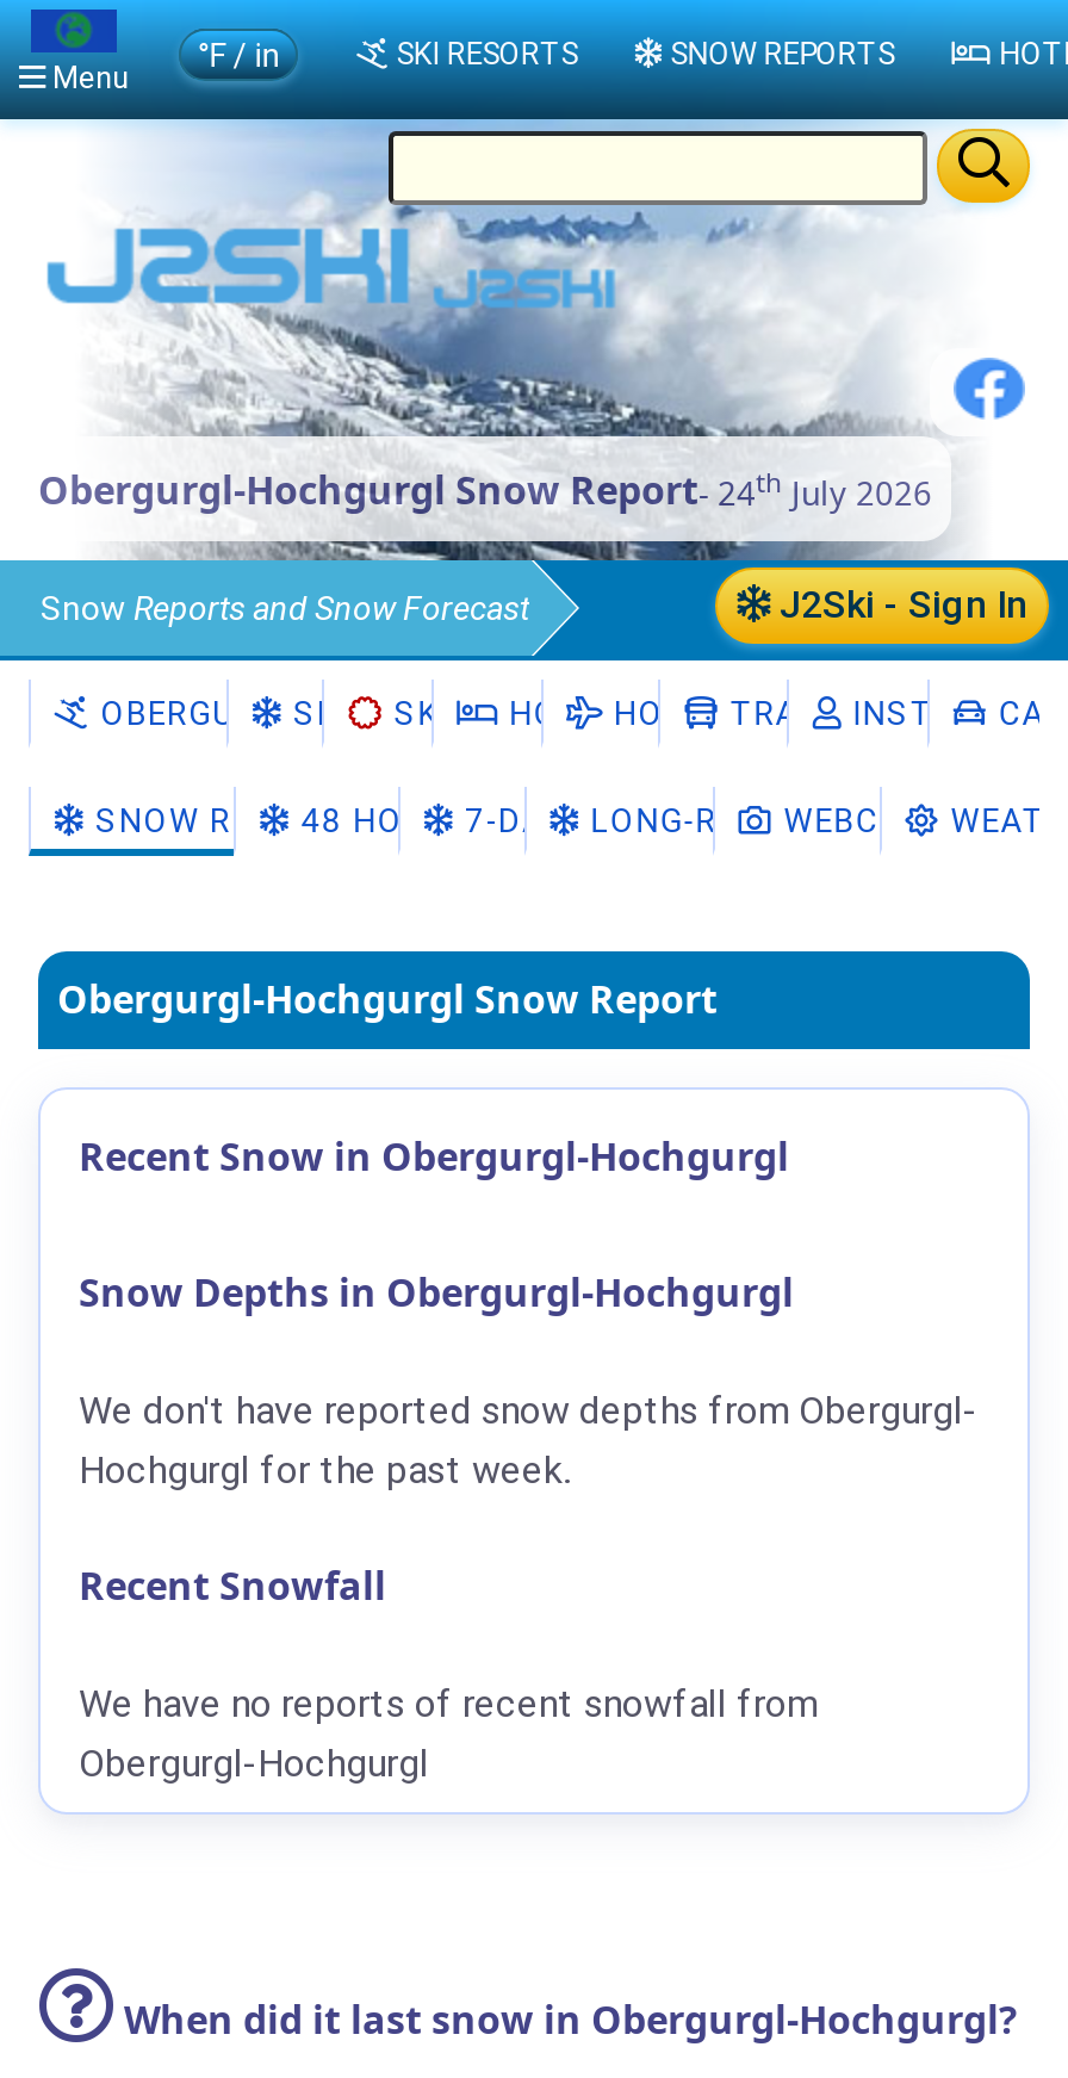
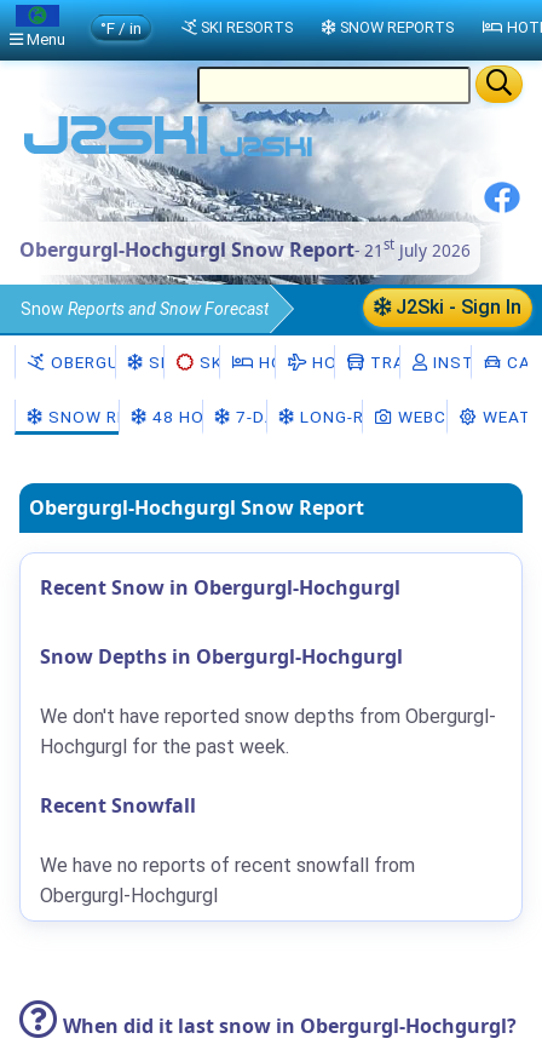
- Obergurgl-Hochgurgl Snow Report - 24th July 2026
+ Obergurgl-Hochgurgl Snow Report - 21st July 2026
